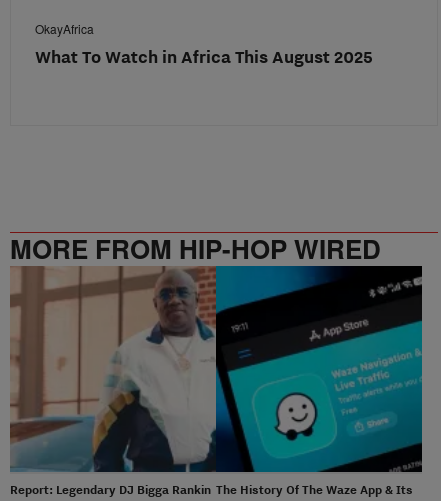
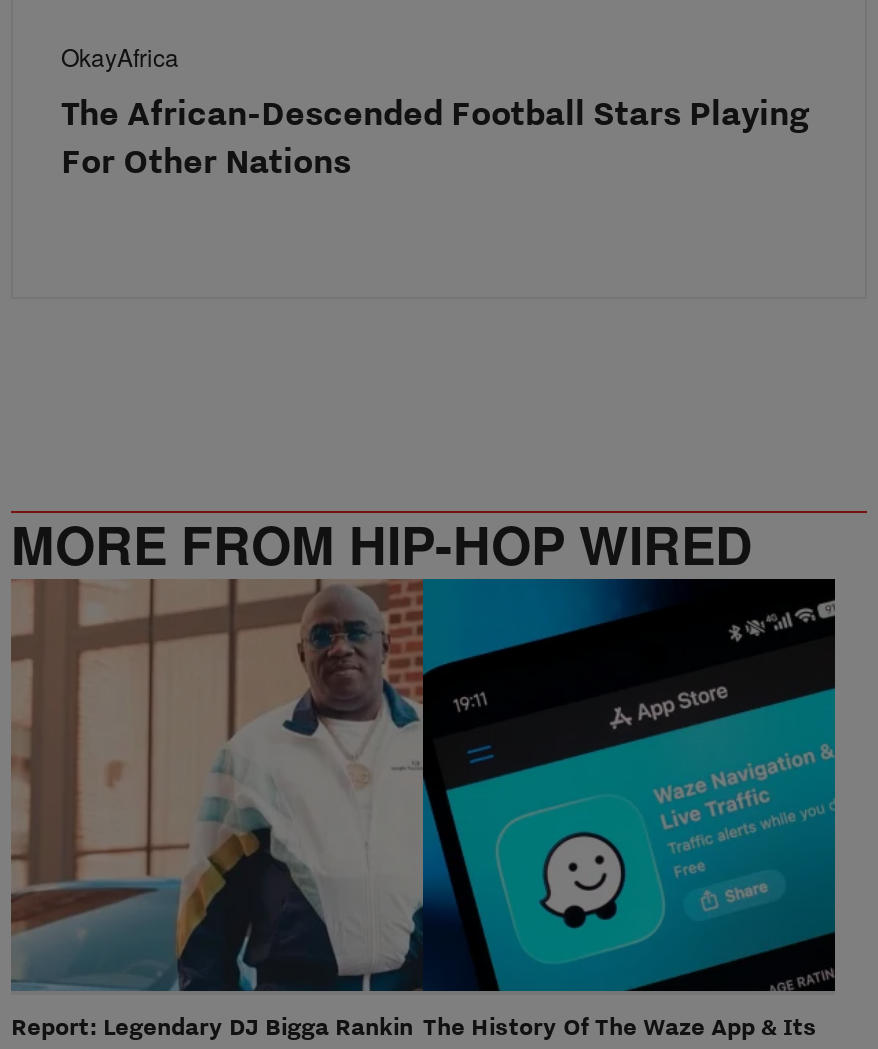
- What To Watch in Africa This August 2025
+ The African-Descended Football Stars Playing
+ For Other Nations
